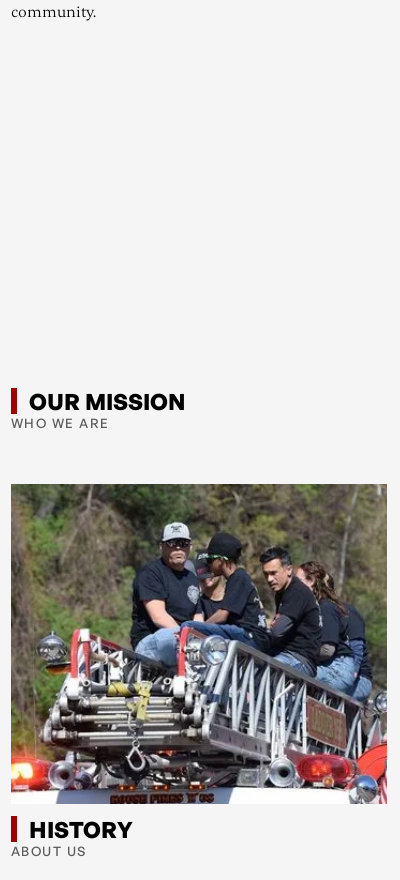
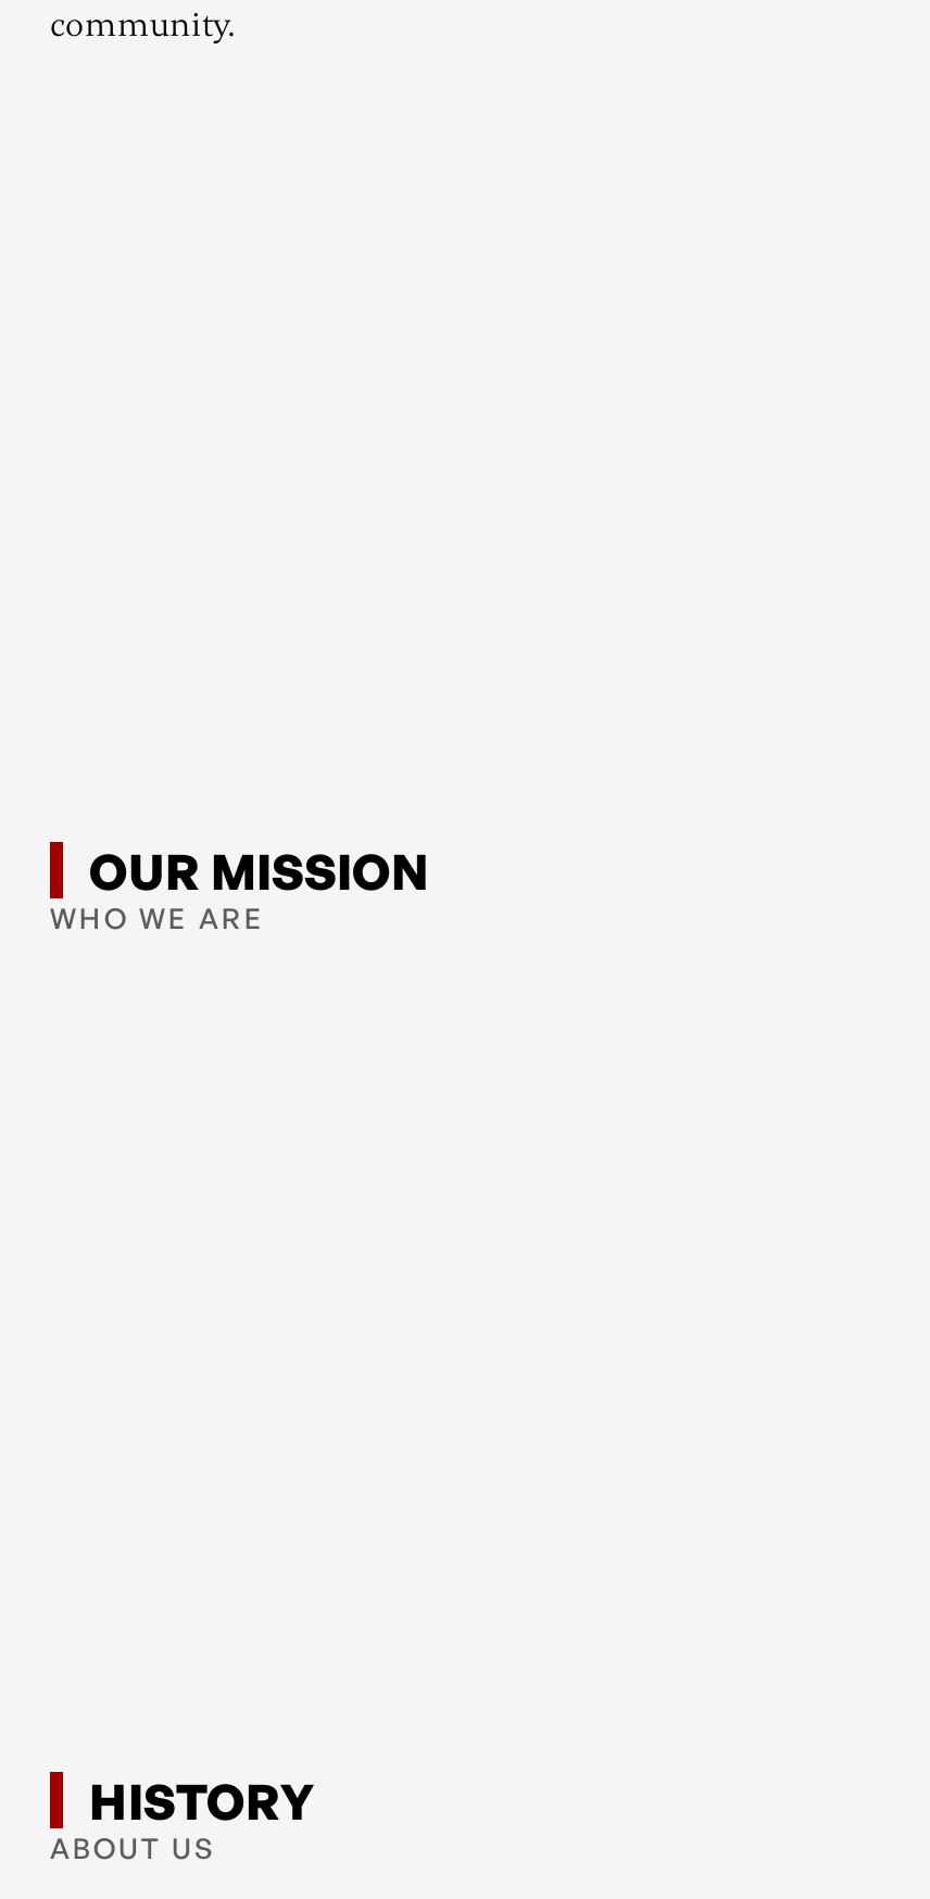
- [image]
